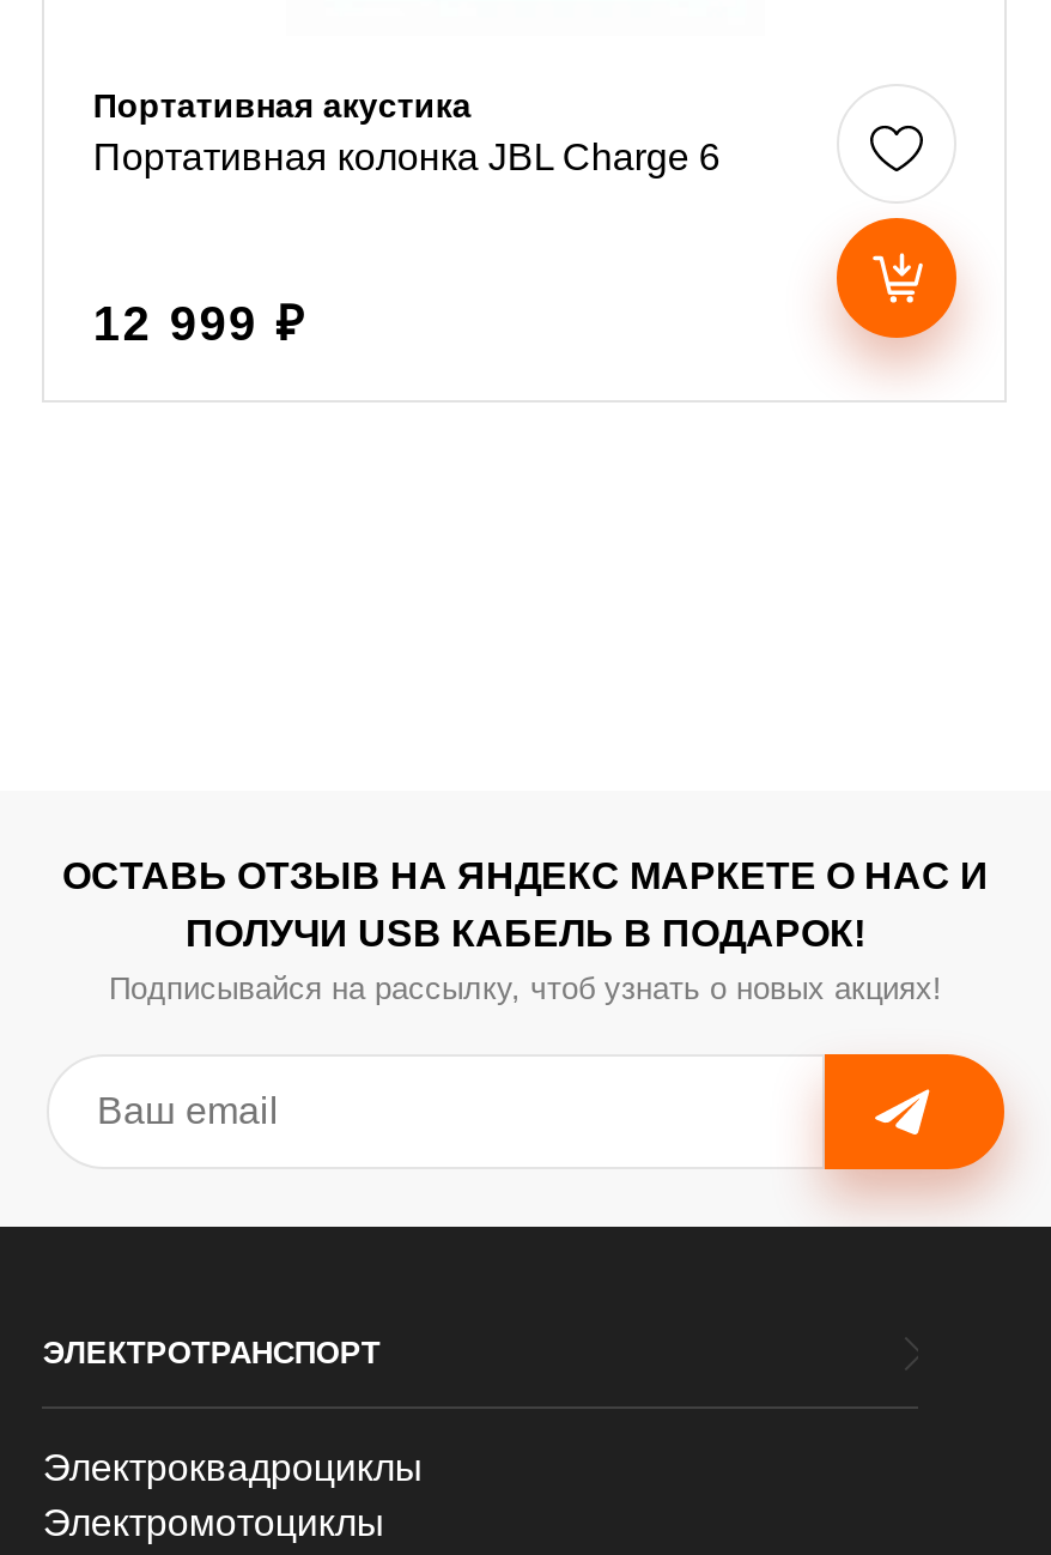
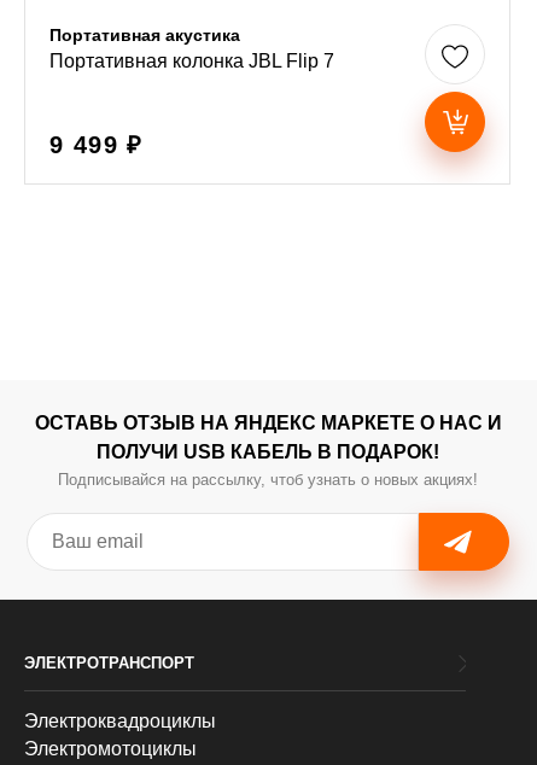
- Портативная колонка JBL Charge 6
+ Портативная колонка JBL Flip 7

- 12 999 ₽
+ 9 499 ₽
